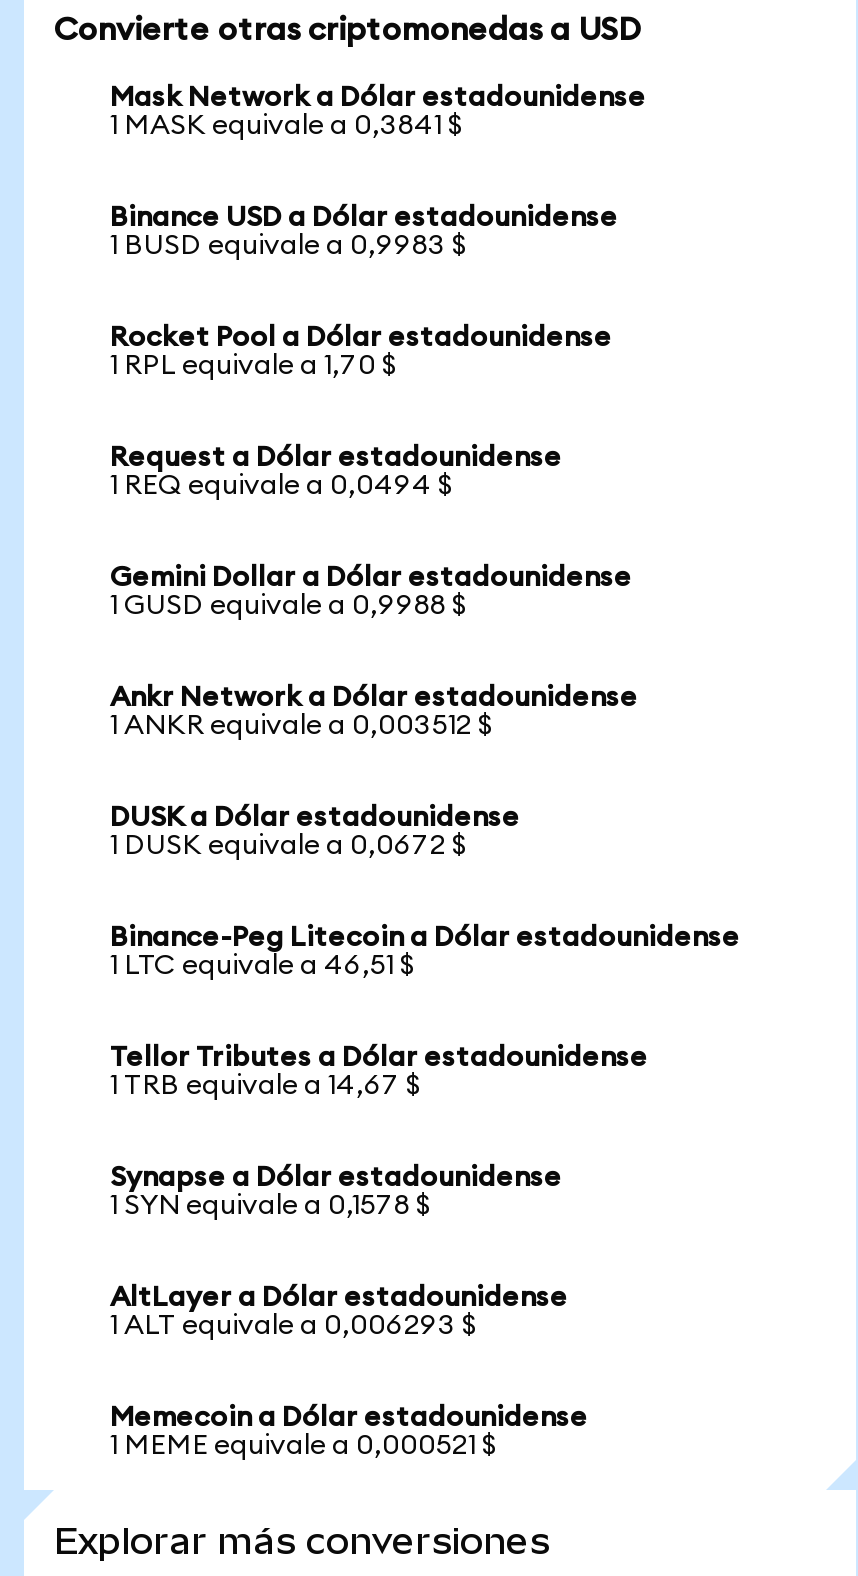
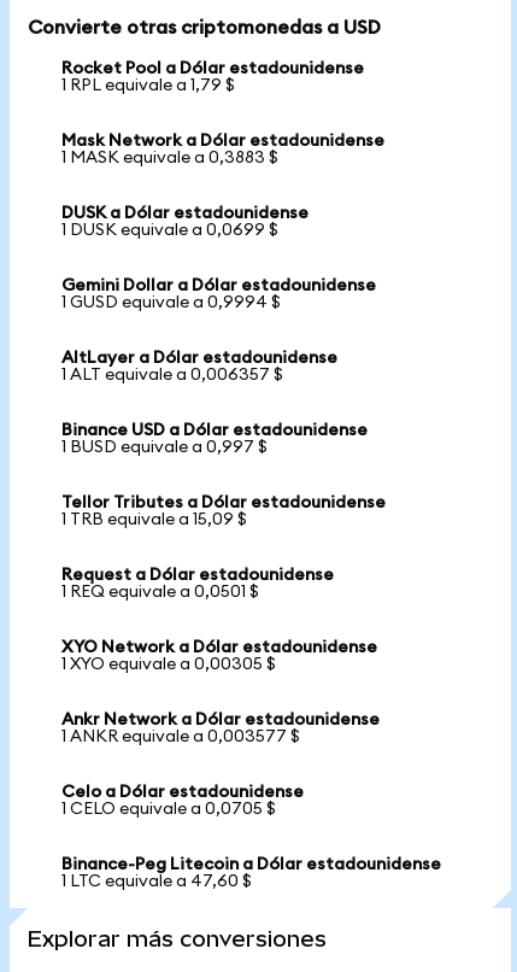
moved down: Mask Network a Dólar estadounidense

- 1 MASK equivale a 0,3841 $
- 1 BUSD equivale a 0,9983 $

moved down: Binance USD a Dólar estadounidense

moved up: Rocket Pool a Dólar estadounidense

- 1 RPL equivale a 1,70 $
- 1 REQ equivale a 0,0494 $
- 1 GUSD equivale a 0,9988 $
- 1 ANKR equivale a 0,003512 $
+ 1 RPL equivale a 1,79 $
+ 1 MASK equivale a 0,3883 $

moved down: Request a Dólar estadounidense

moved down: Gemini Dollar a Dólar estadounidense

moved down: Ankr Network a Dólar estadounidense

moved up: DUSK a Dólar estadounidense

- 1 DUSK equivale a 0,0672 $
- 1 LTC equivale a 46,51 $
- 1 TRB equivale a 14,67 $
- Synapse a Dólar estadounidense
- 1 SYN equivale a 0,1578 $
+ 1 DUSK equivale a 0,0699 $
+ 1 GUSD equivale a 0,9994 $

moved down: Binance-Peg Litecoin a Dólar estadounidense

moved down: Tellor Tributes a Dólar estadounidense

moved up: AltLayer a Dólar estadounidense

- 1 ALT equivale a 0,006293 $
- Memecoin a Dólar estadounidense
- 1 MEME equivale a 0,000521 $
+ 1 ALT equivale a 0,006357 $
+ 1 BUSD equivale a 0,997 $
+ 1 TRB equivale a 15,09 $
+ 1 REQ equivale a 0,0501 $
+ XYO Network a Dólar estadounidense
+ 1 XYO equivale a 0,00305 $
+ 1 ANKR equivale a 0,003577 $
+ Celo a Dólar estadounidense
+ 1 CELO equivale a 0,0705 $
+ 1 LTC equivale a 47,60 $
